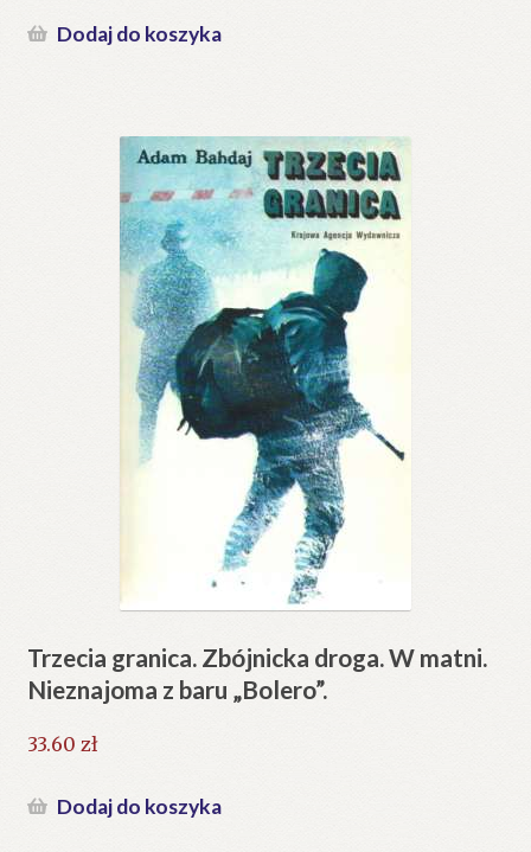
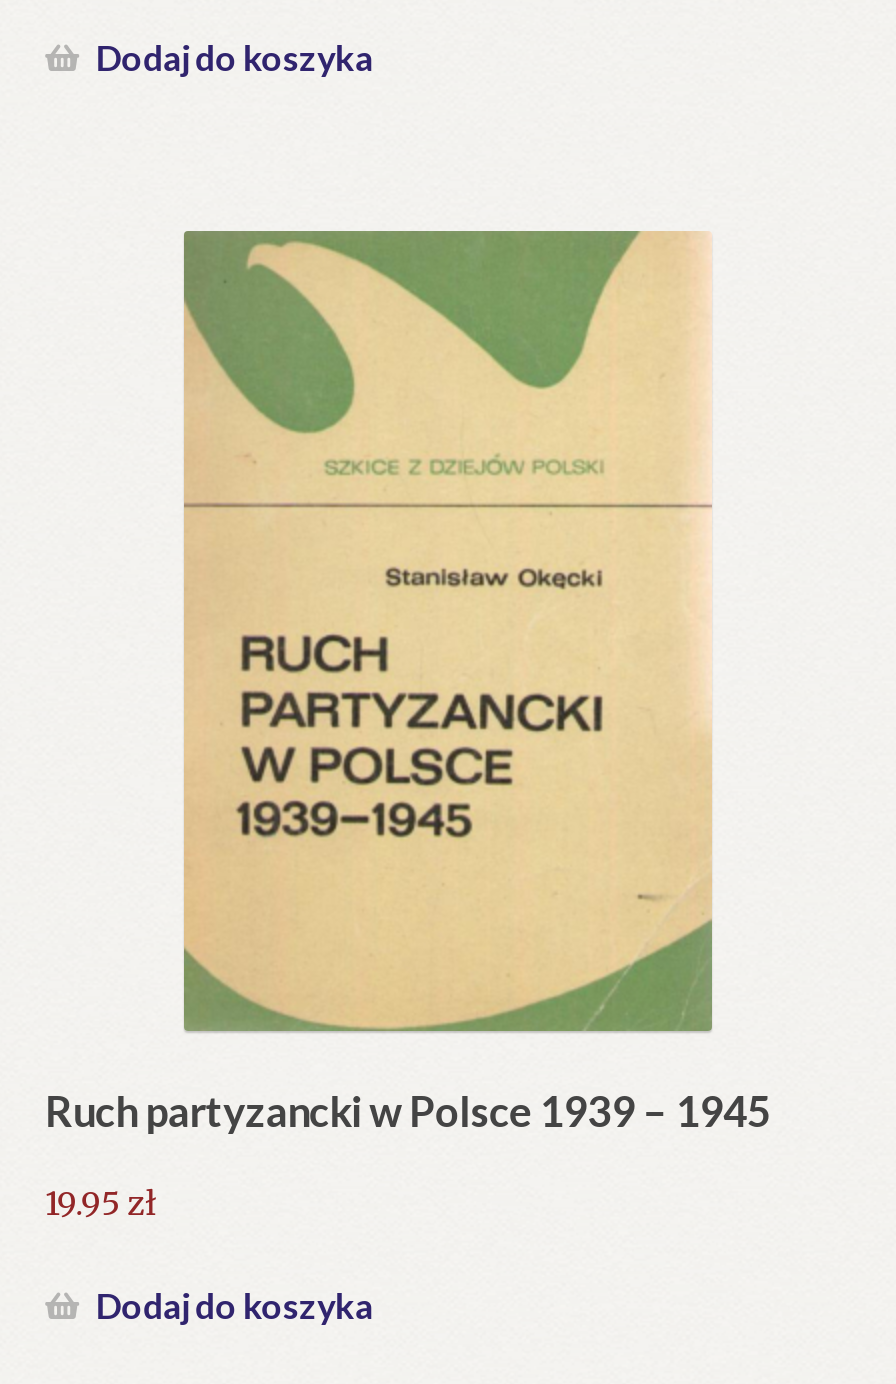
- [image]
- Trzecia granica. Zbójnicka droga. W matni.
- Nieznajoma z baru „Bolero”.
+ [image]
+ Ruch partyzancki w Polsce 1939 – 1945

- 33.60 zł
+ 19.95 zł
